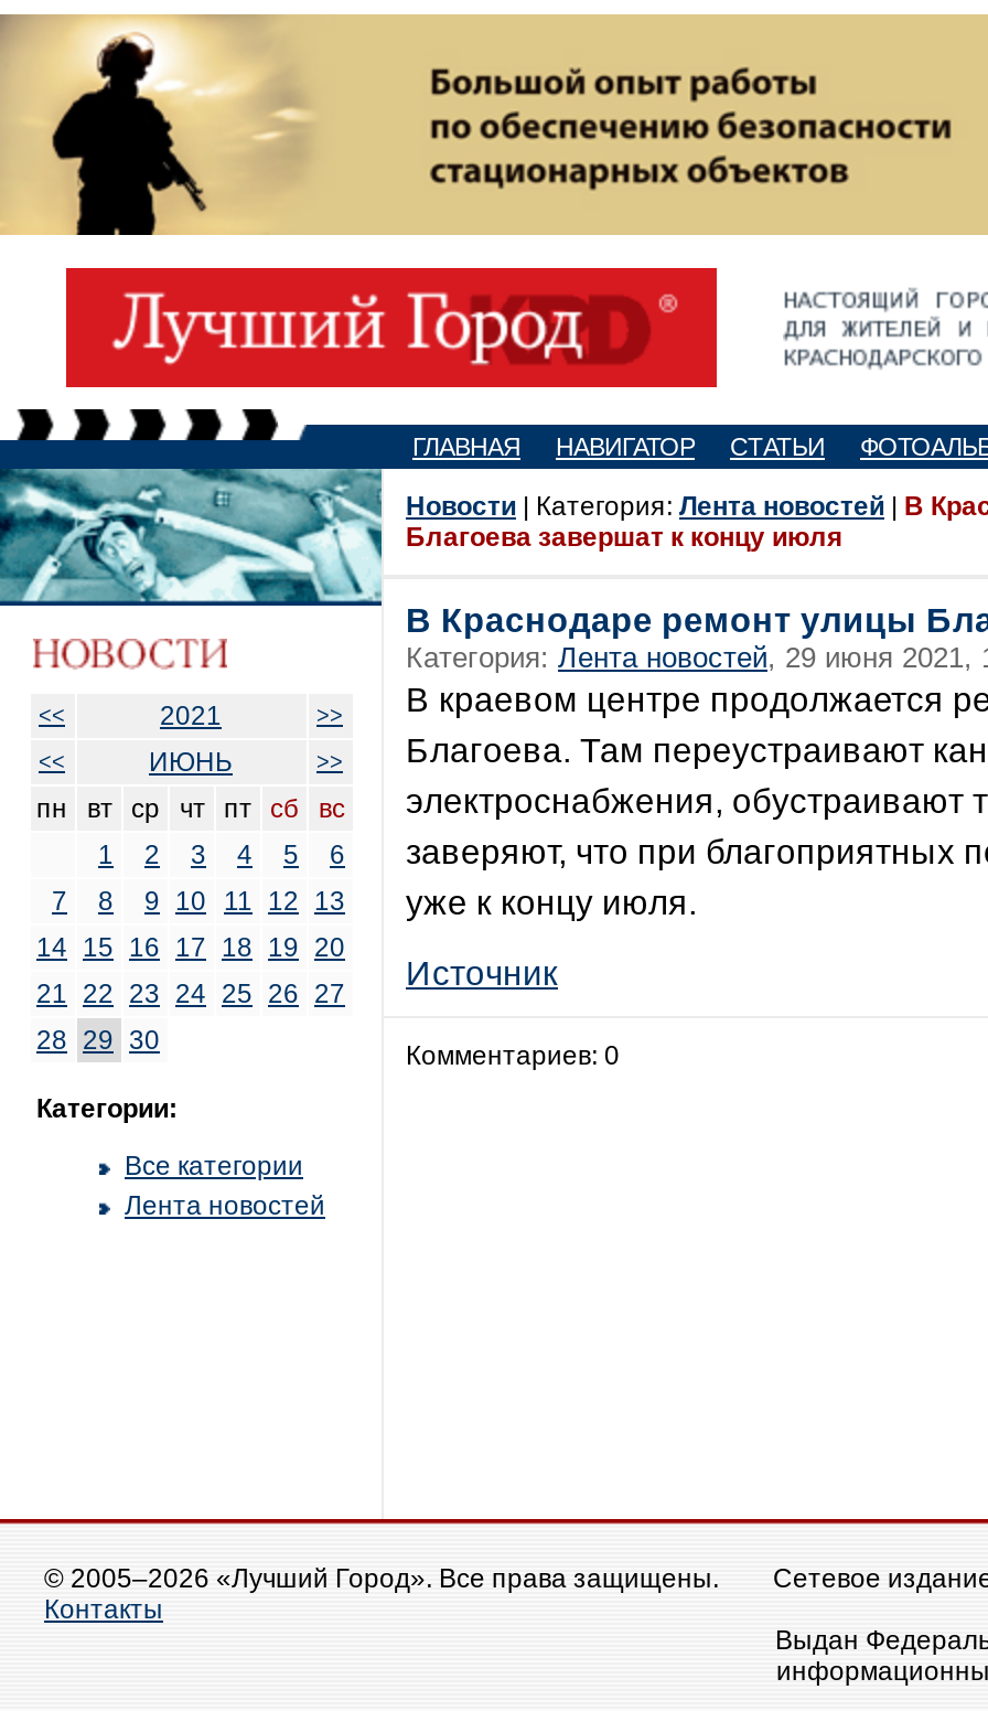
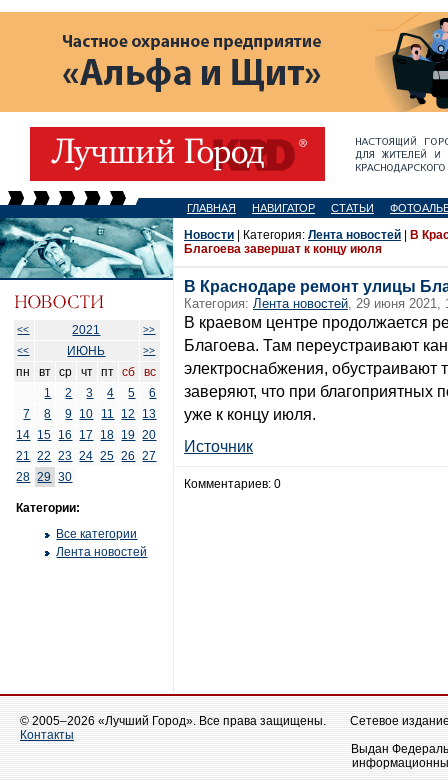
- [image]
+ [image]
